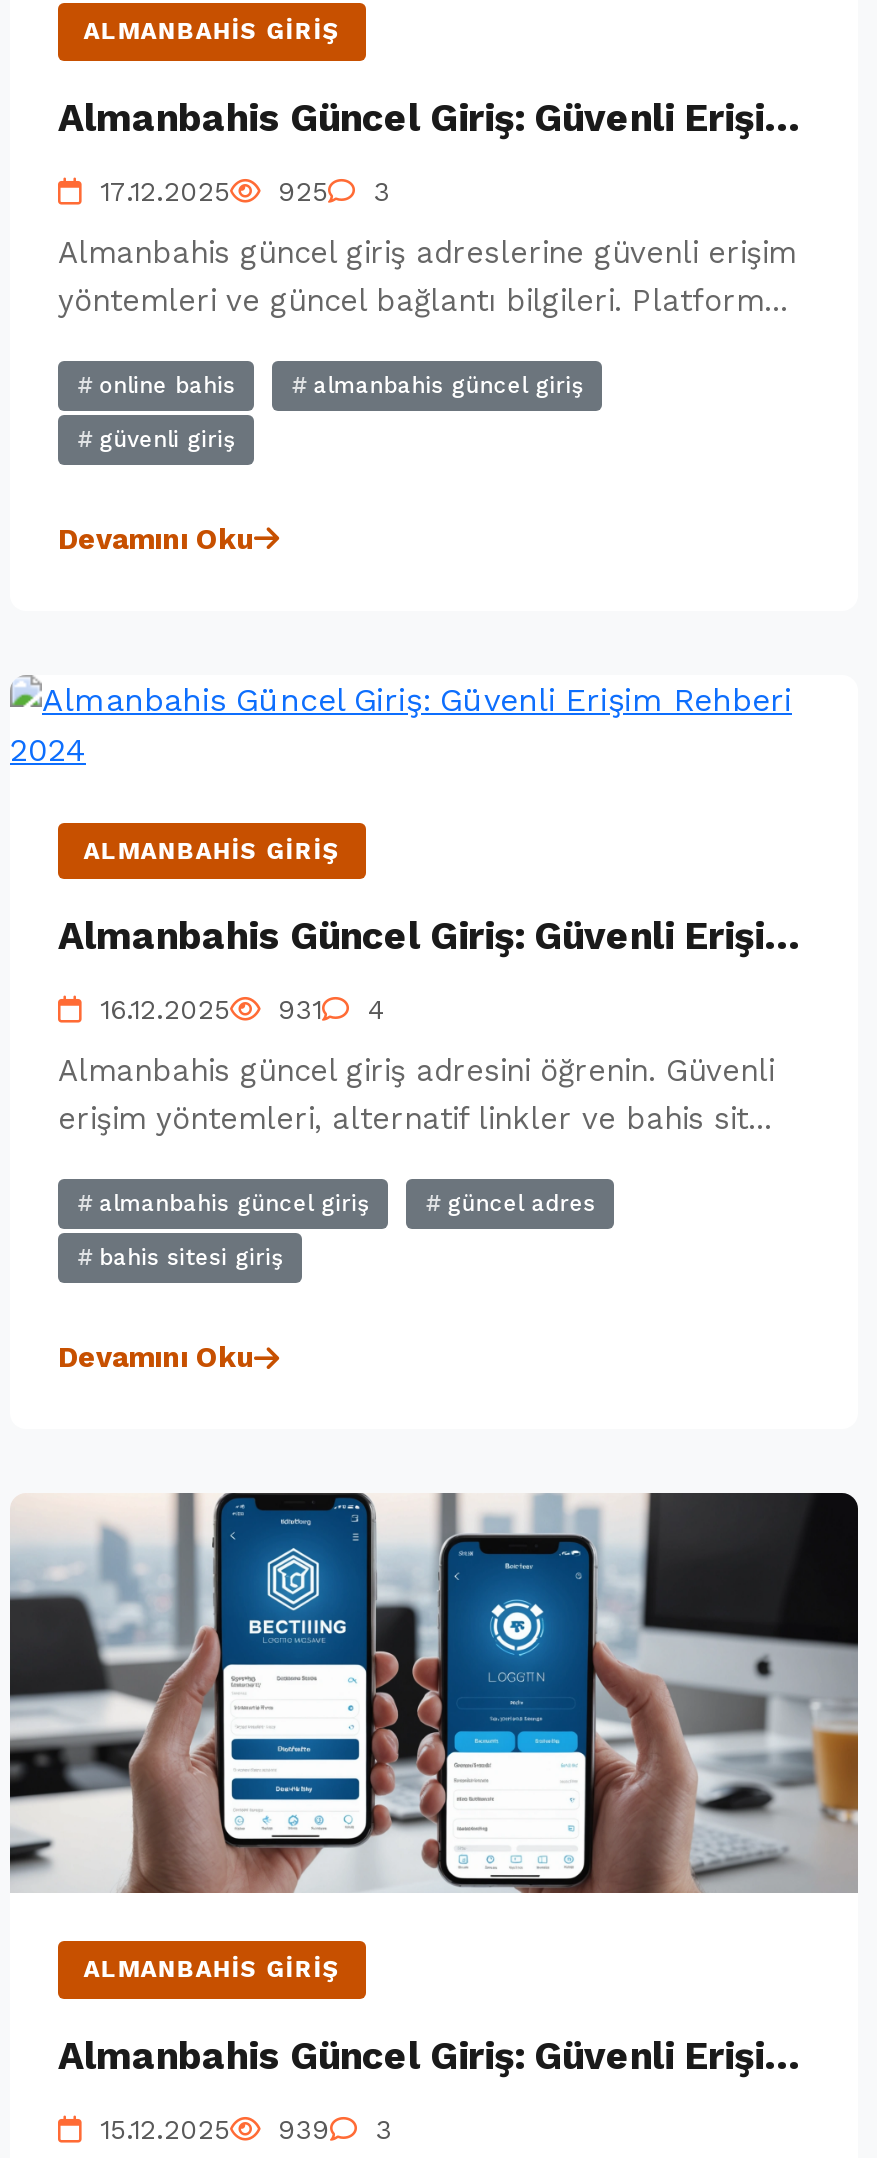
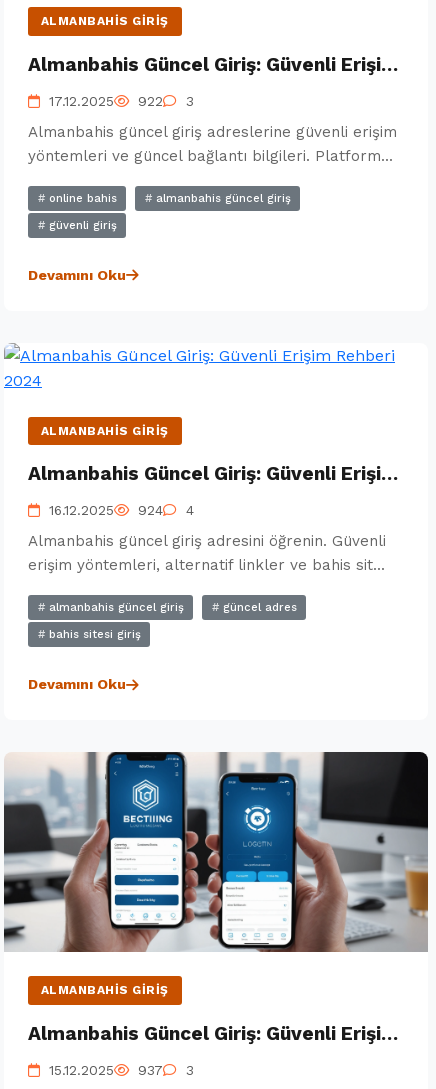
- 17.12.2025 925 3
+ 17.12.2025 922 3

- 16.12.2025 931 4
+ 16.12.2025 924 4

- 15.12.2025 939 3
+ 15.12.2025 937 3
